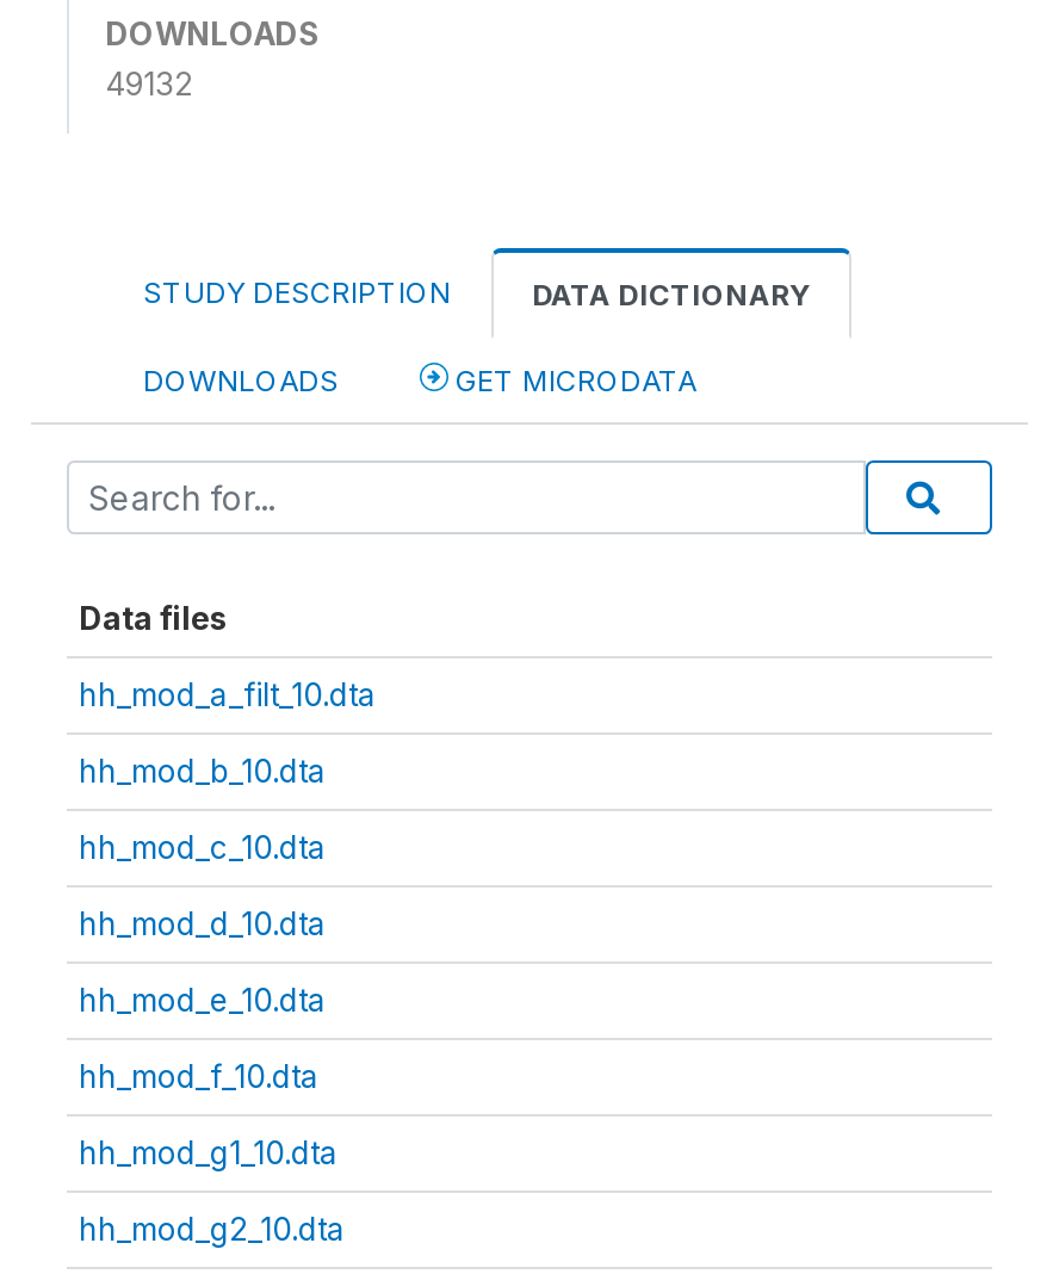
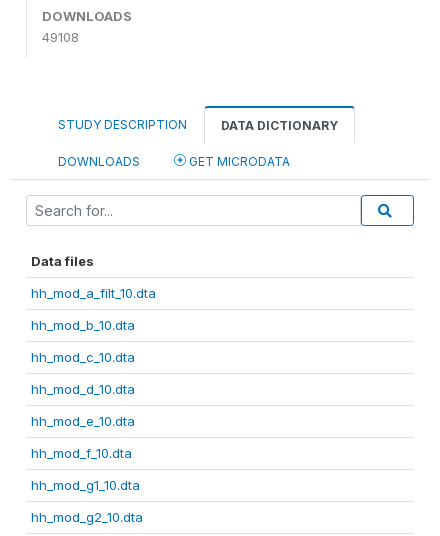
- 49132
+ 49108
